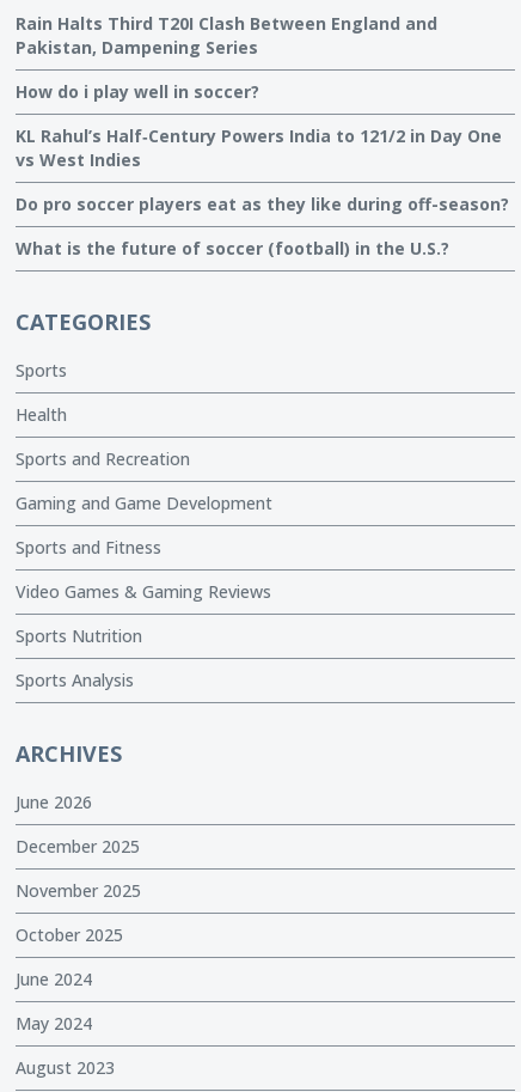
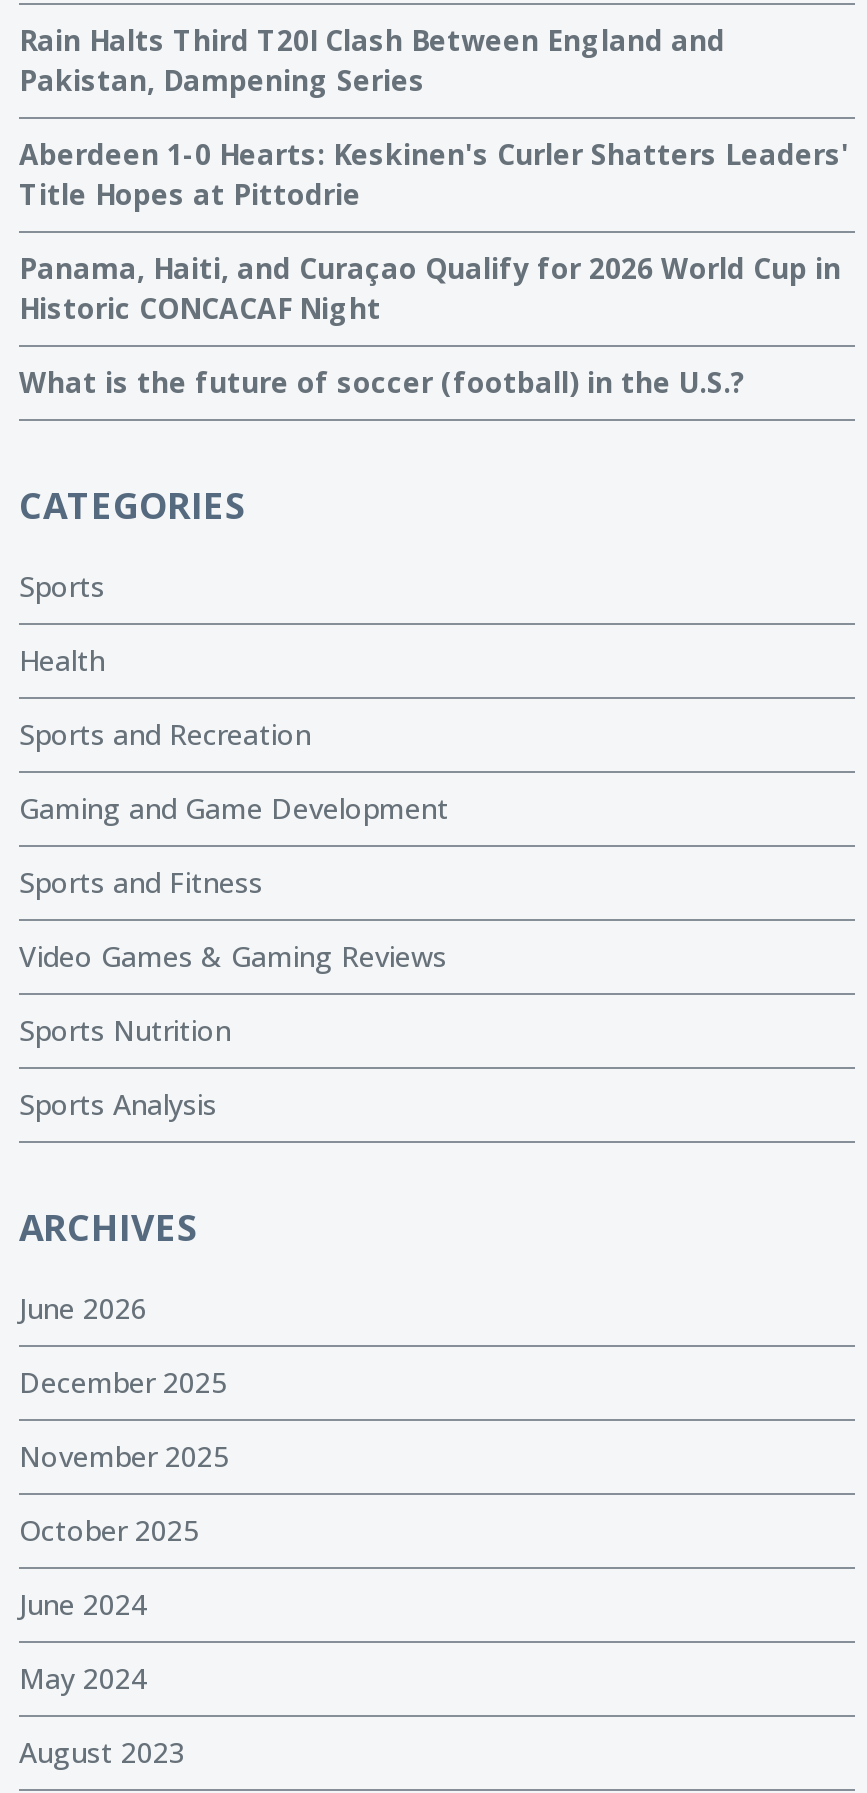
- How do i play well in soccer?
- KL Rahul’s Half‑Century Powers India to 121/2 in Day One
- vs West Indies
- Do pro soccer players eat as they like during off-season?
+ Aberdeen 1-0 Hearts: Keskinen's Curler Shatters Leaders'
+ Title Hopes at Pittodrie
+ Panama, Haiti, and Curaçao Qualify for 2026 World Cup in
+ Historic CONCACAF Night
